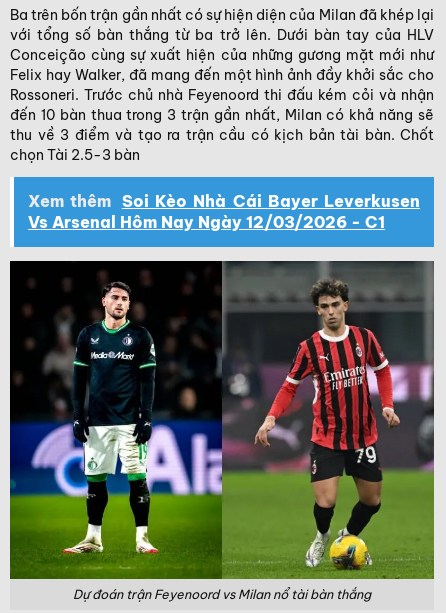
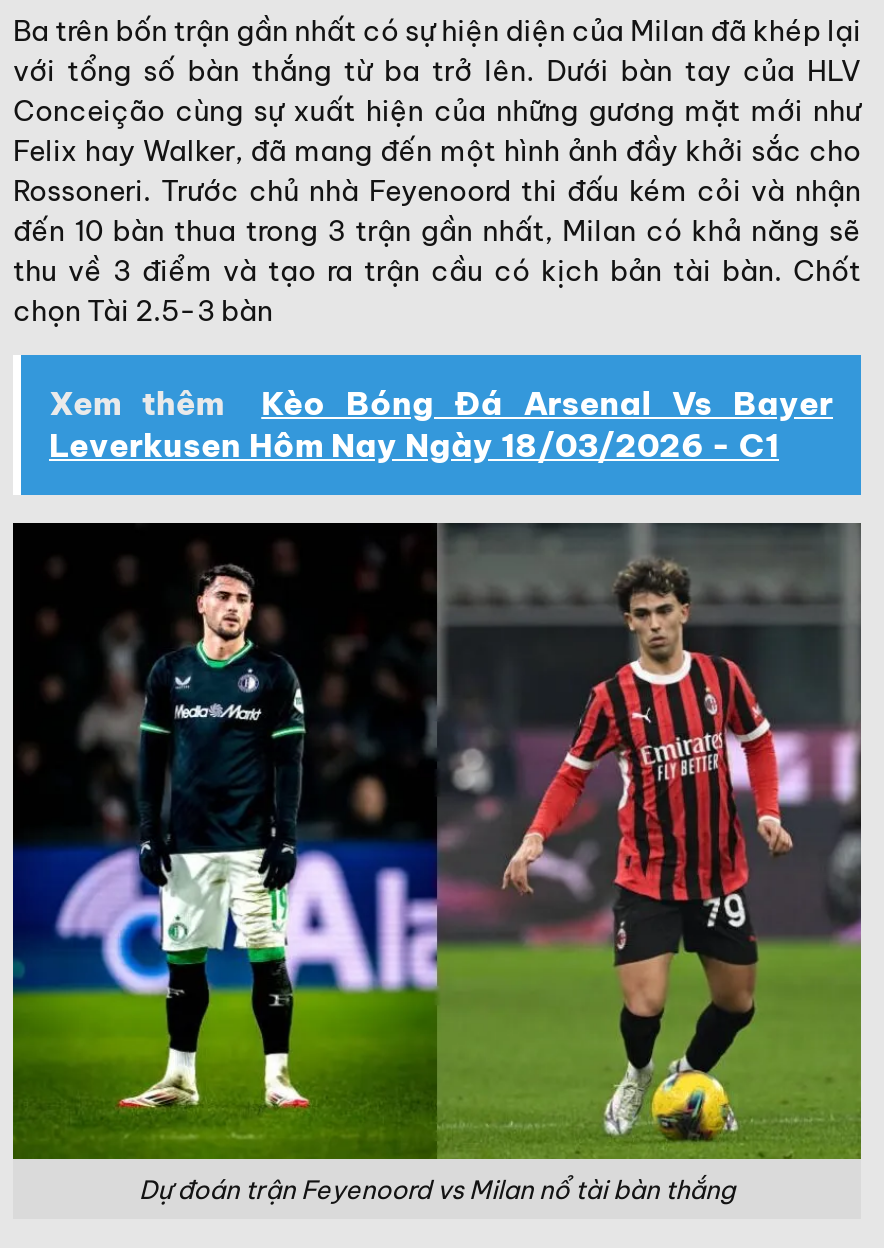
- Xem thêm Soi Kèo Nhà Cái Bayer Leverkusen
- Vs Arsenal Hôm Nay Ngày 12/03/2026 - C1
+ Xem thêm
+ Kèo Bóng Đá Arsenal Vs Bayer
+ Leverkusen Hôm Nay Ngày 18/03/2026 - C1
